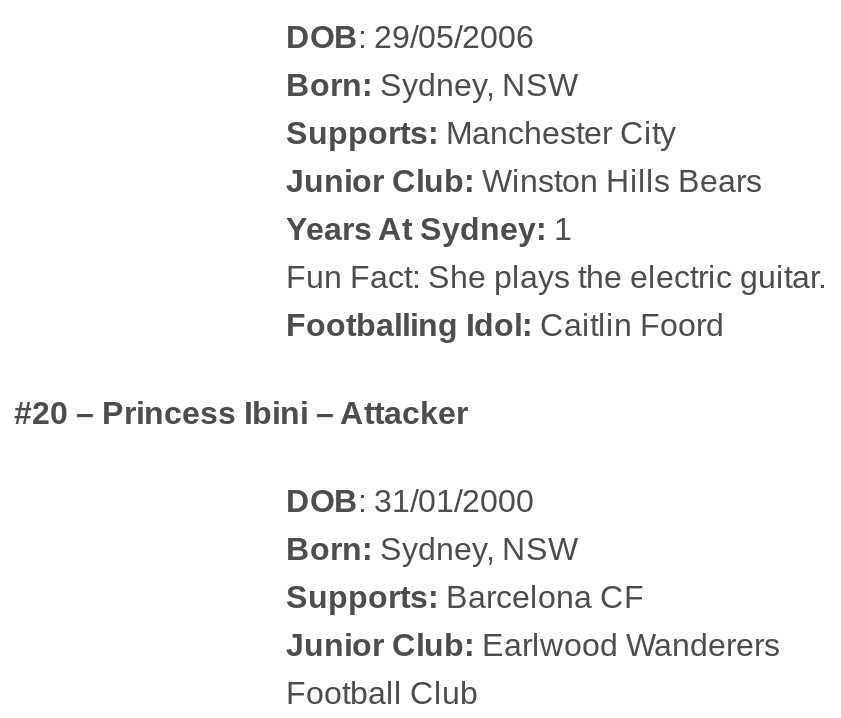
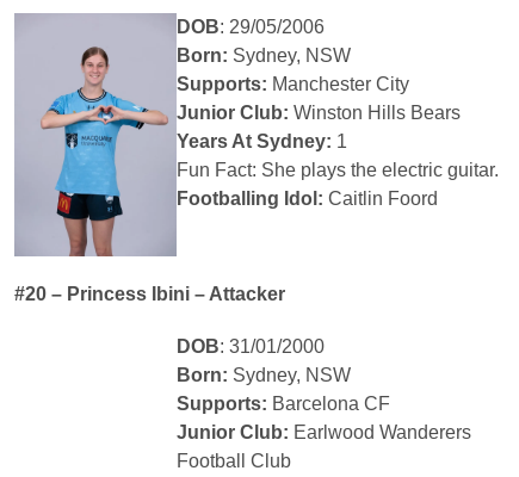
+ [image]
